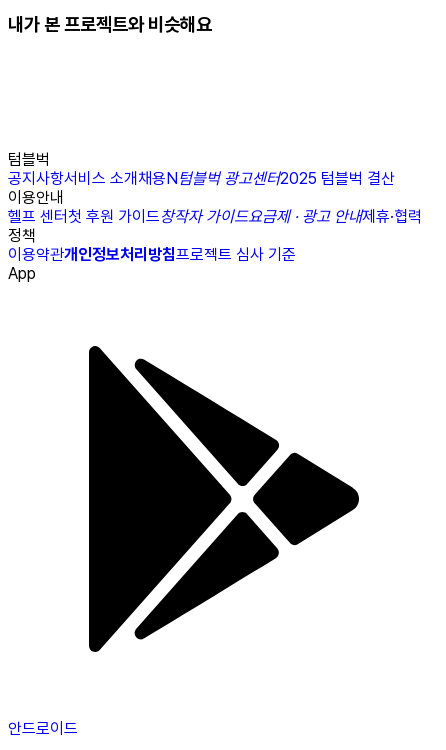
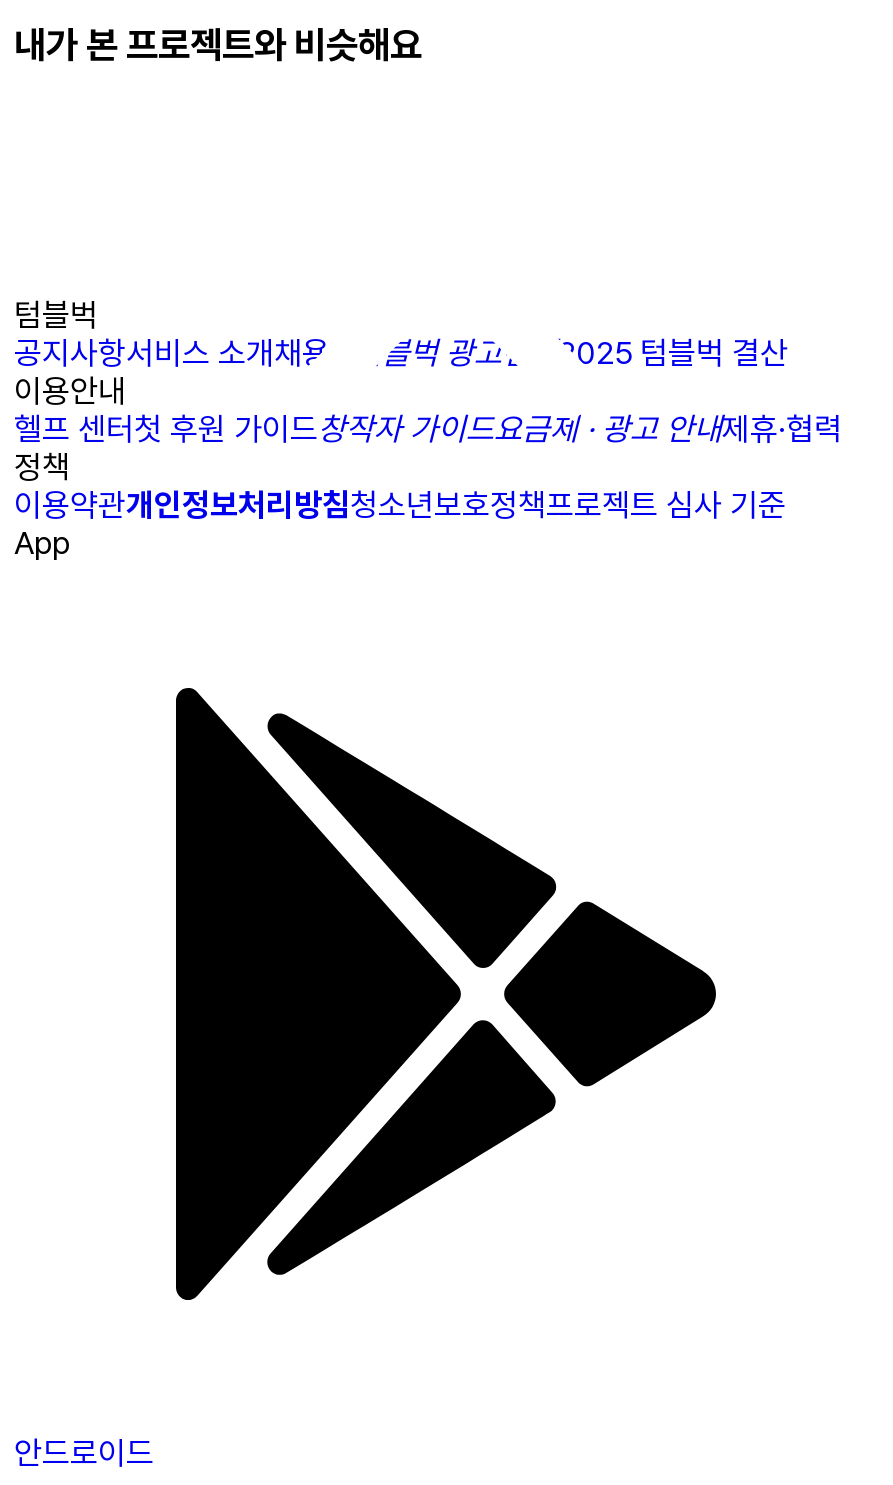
- 이용약관개인정보처리방침프로젝트 심사 기준
+ 이용약관개인정보처리방침청소년보호정책프로젝트 심사 기준
